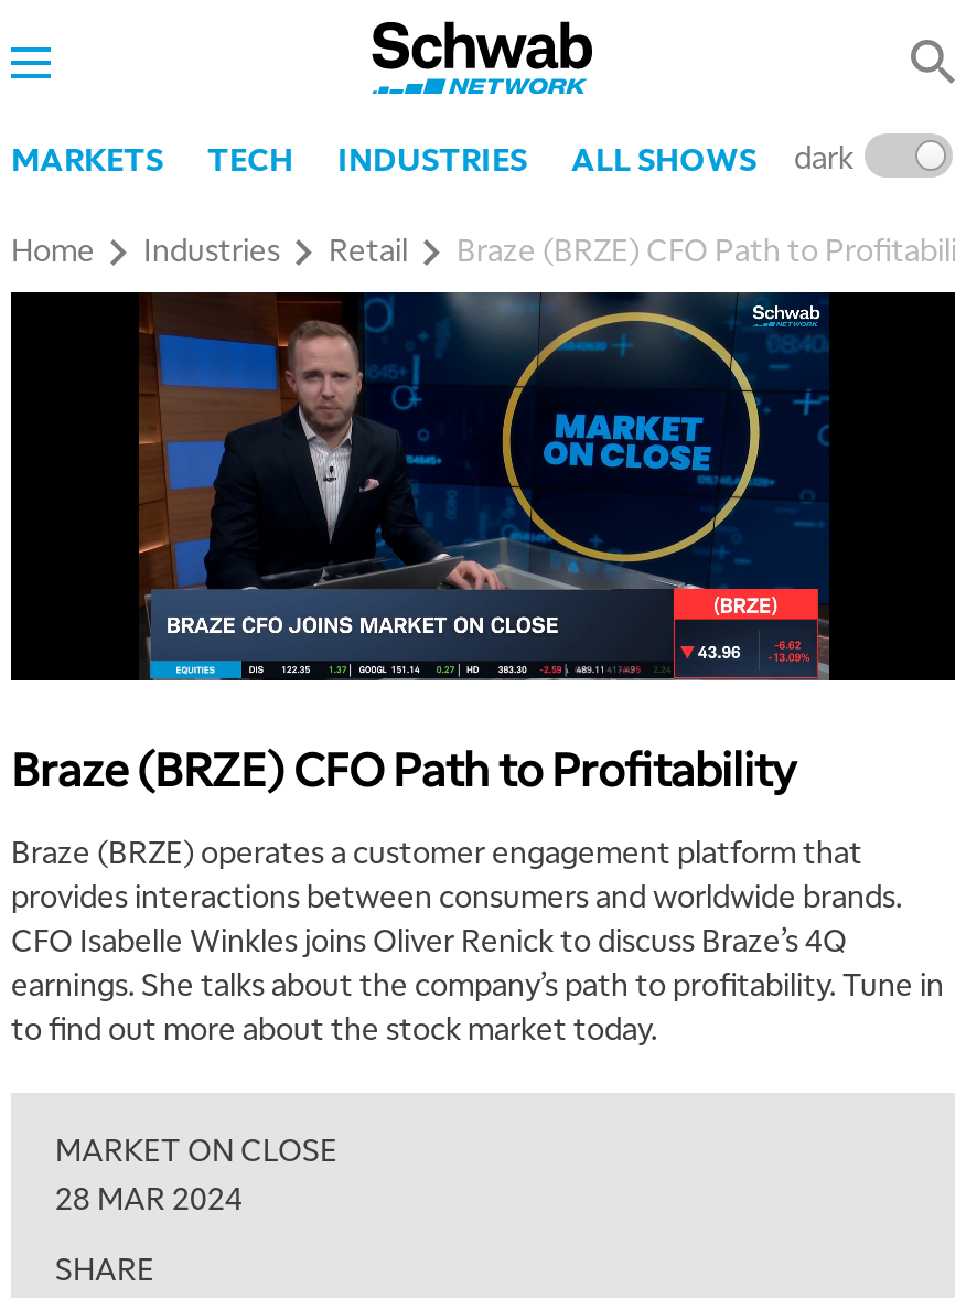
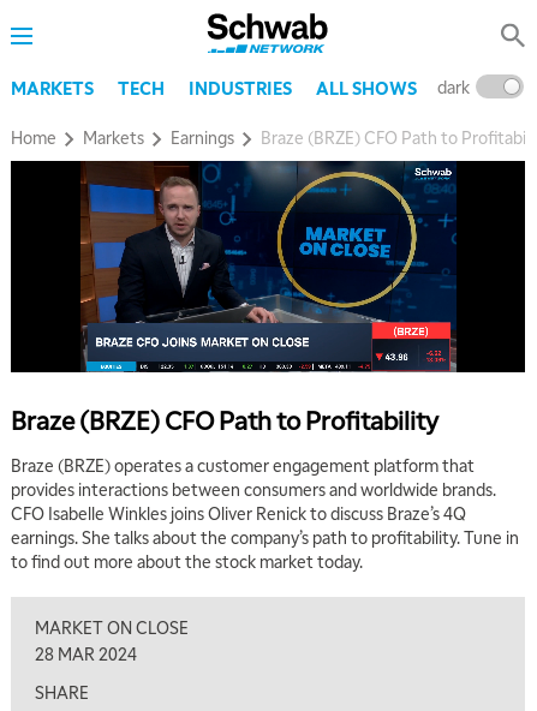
- Industries
- Retail
+ Markets
+ Earnings
